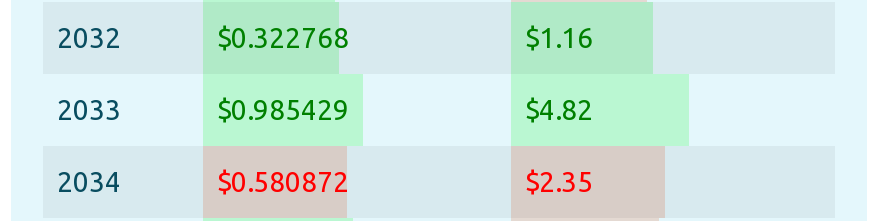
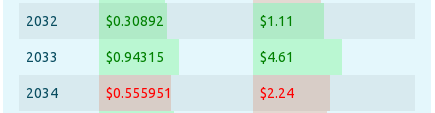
- $0.322768
+ $0.30892

- $1.16
+ $1.11

- $0.985429
+ $0.94315

- $4.82
+ $4.61

- $0.580872
+ $0.555951

- $2.35
+ $2.24
